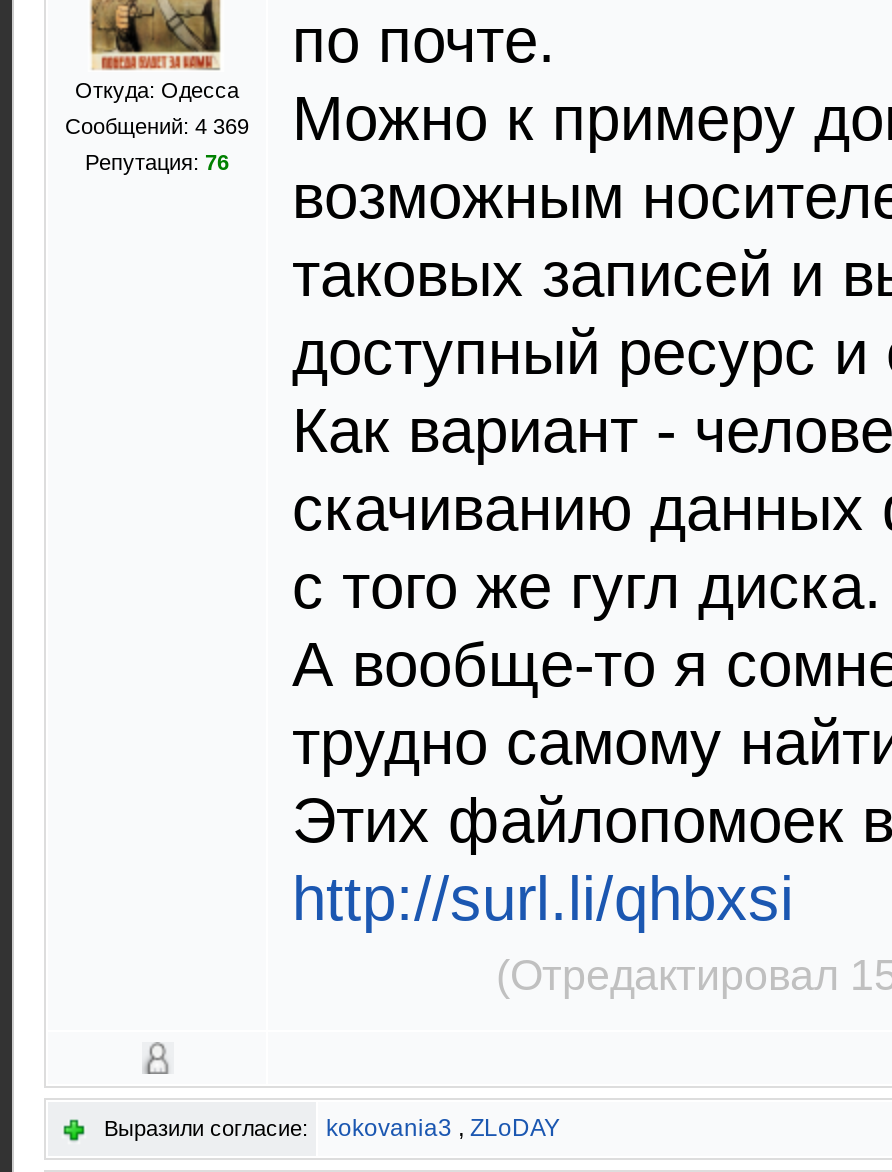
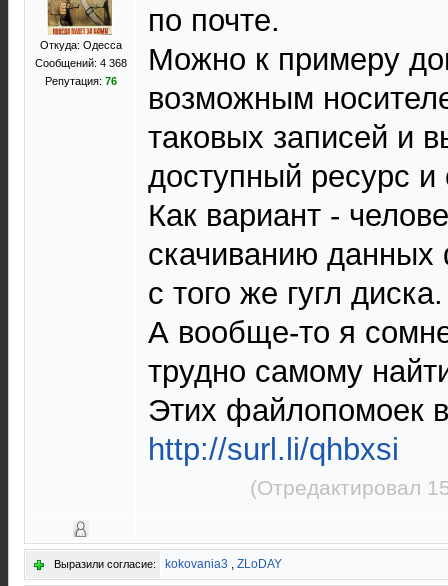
- Сообщений: 4 369
+ Сообщений: 4 368
